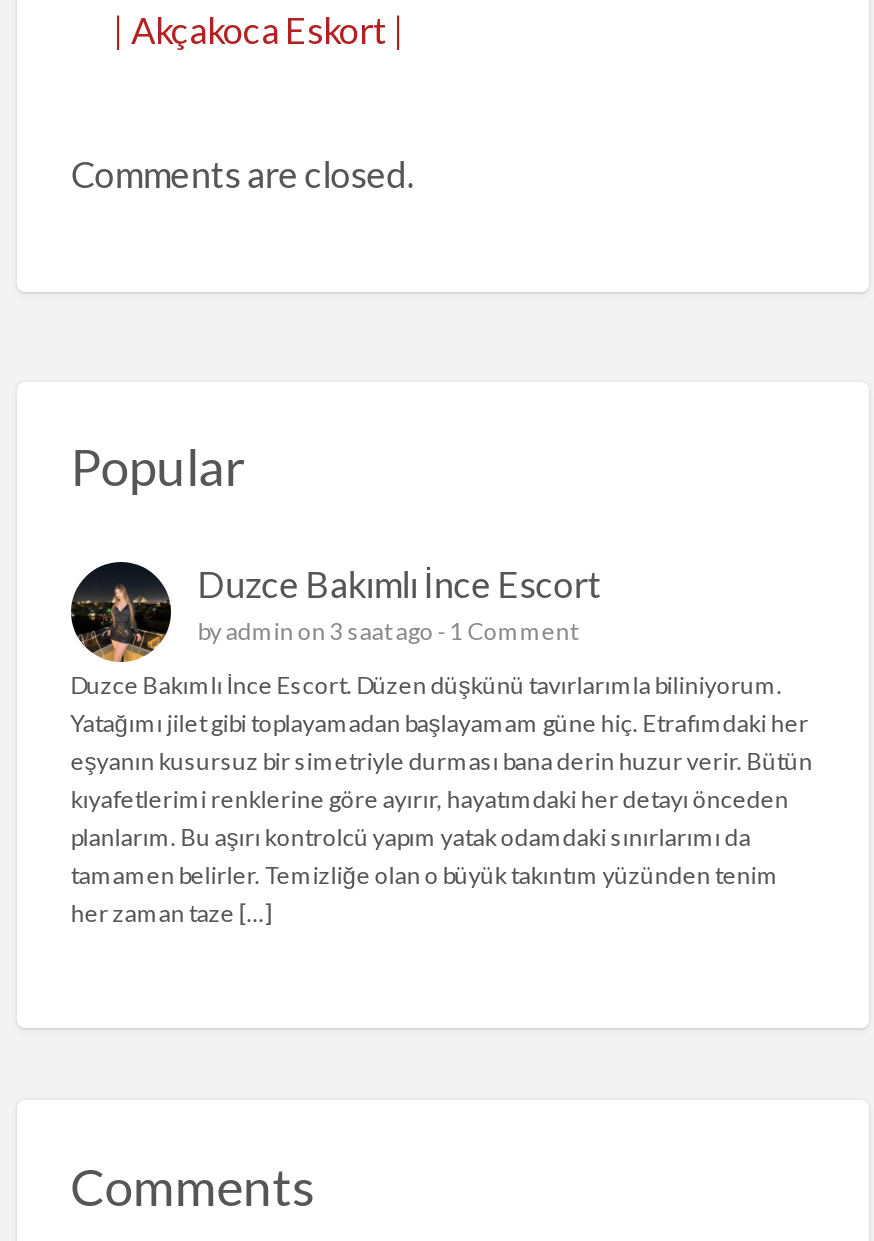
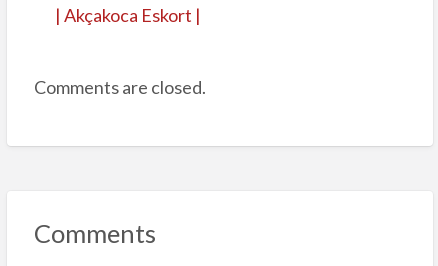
- [image]
- Popular
- Duzce Bakımlı İnce Escort
- byadmin on 3 saat ago - 1 Comment
- Duzce Bakımlı İnce Escort. Düzen düşkünü tavırlarımla biliniyorum.
- Yatağımı jilet gibi toplayamadan başlayamam güne hiç. Etrafımdaki her
- eşyanın kusursuz bir simetriyle durması bana derin huzur verir. Bütün
- kıyafetlerimi renklerine göre ayırır, hayatımdaki her detayı önceden
- planlarım. Bu aşırı kontrolcü yapım yatak odamdaki sınırlarımı da
- tamamen belirler. Temizliğe olan o büyük takıntım yüzünden tenim
- her zaman taze […]
